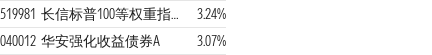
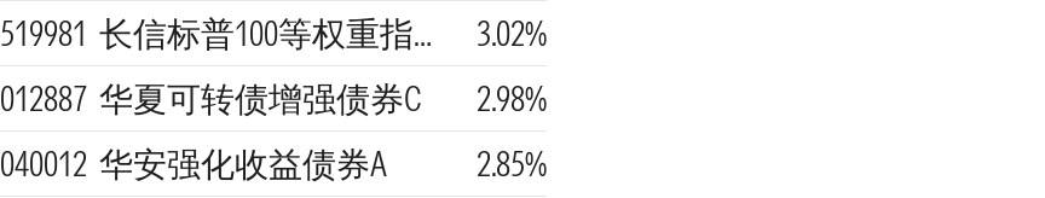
- 3.24%
+ 3.02%
+ 012887 华夏可转债增强债券C
+ 2.98%

- 3.07%
+ 2.85%
